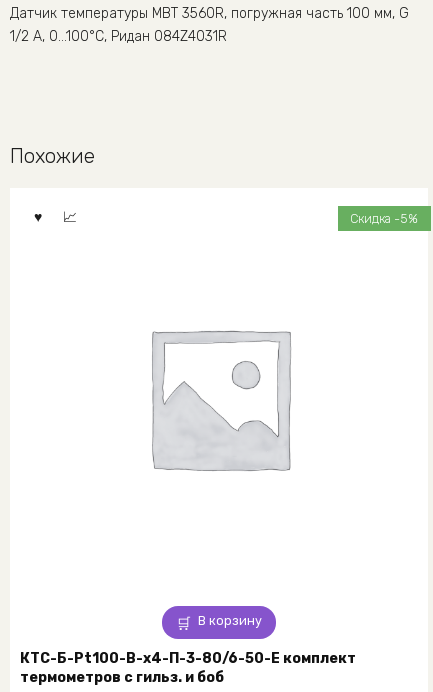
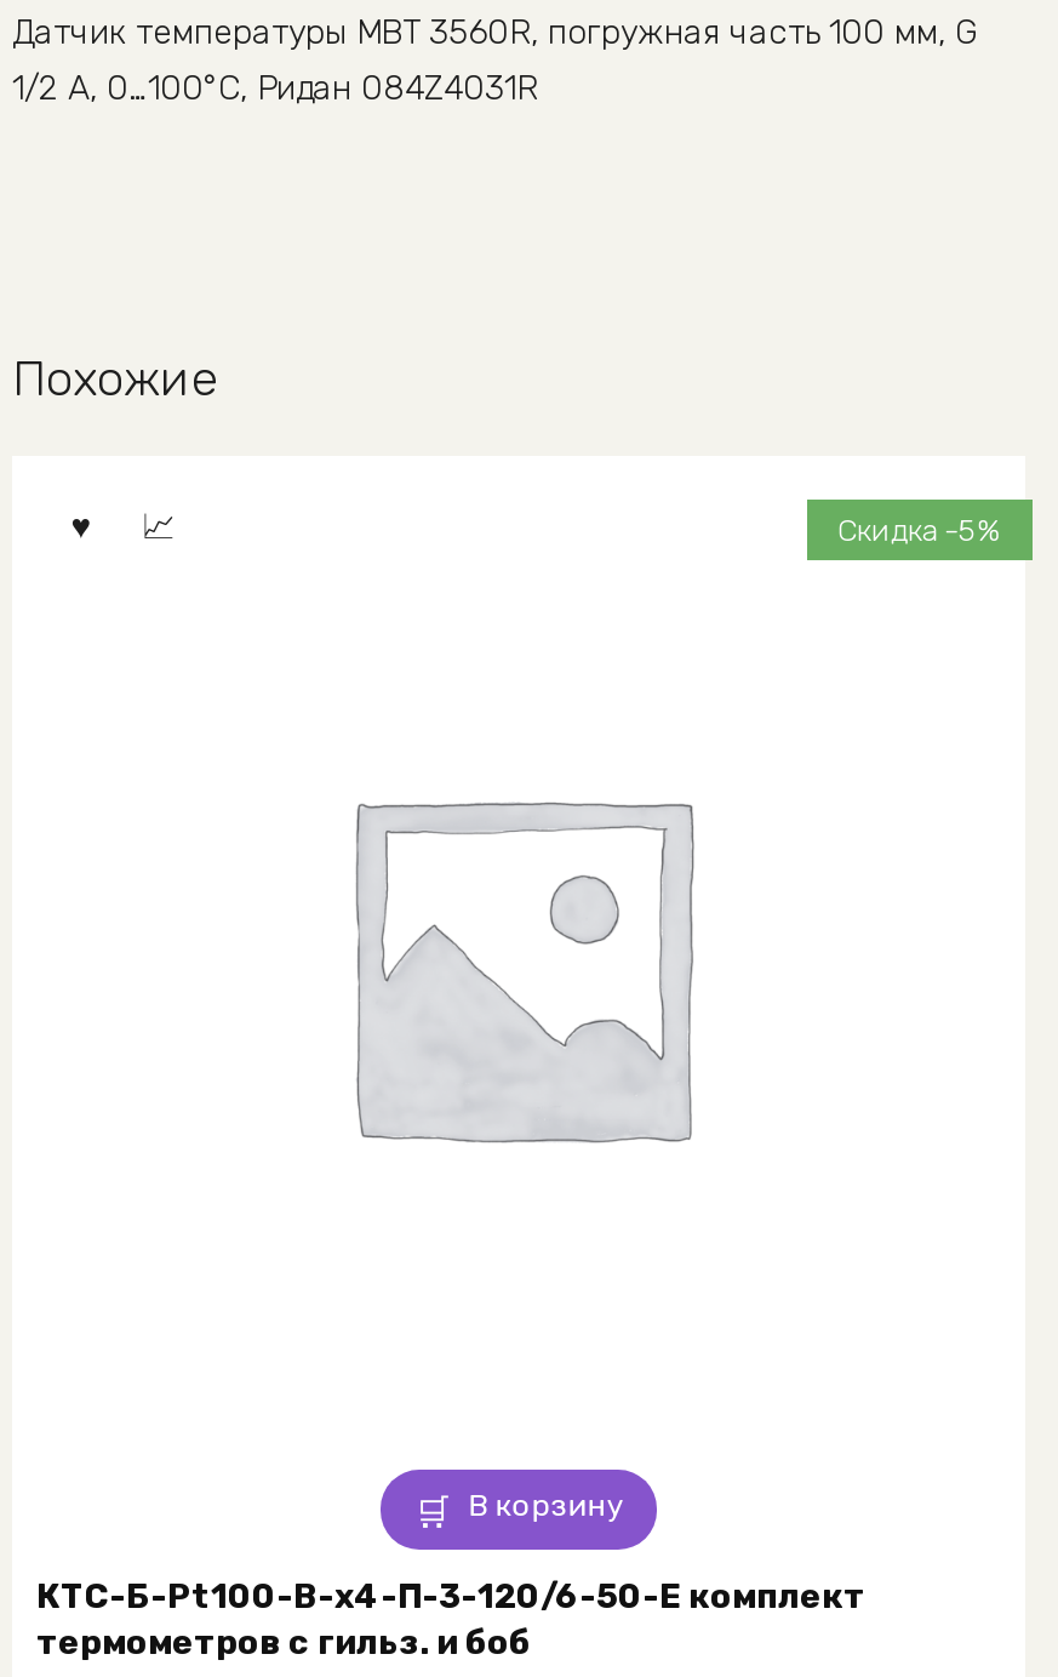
- КТС-Б-Pt100-В-x4-П-3-80/6-50-Е комплект
+ КТС-Б-Pt100-B-x4-П-3-120/6-50-Е комплект
